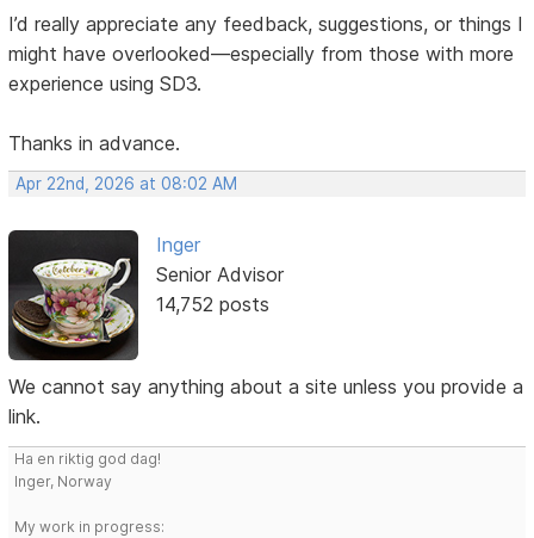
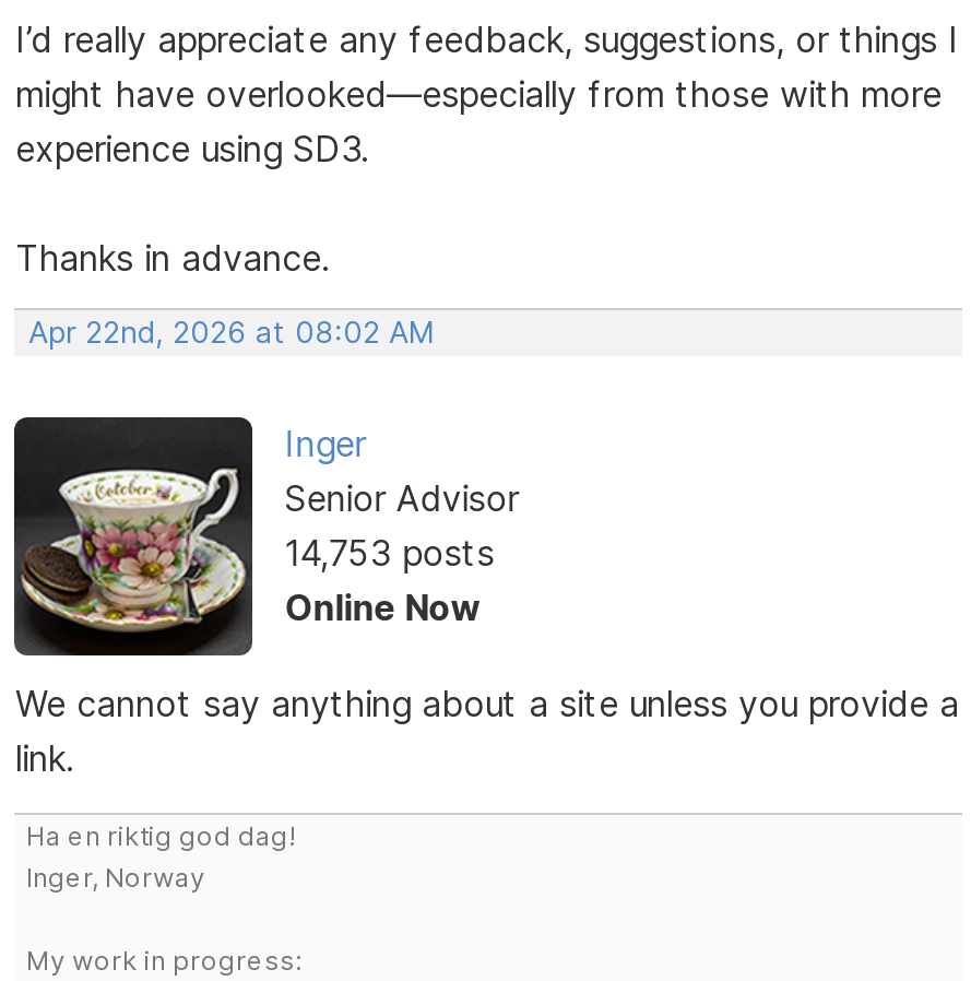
- 14,752 posts
+ 14,753 posts
+ Online Now
